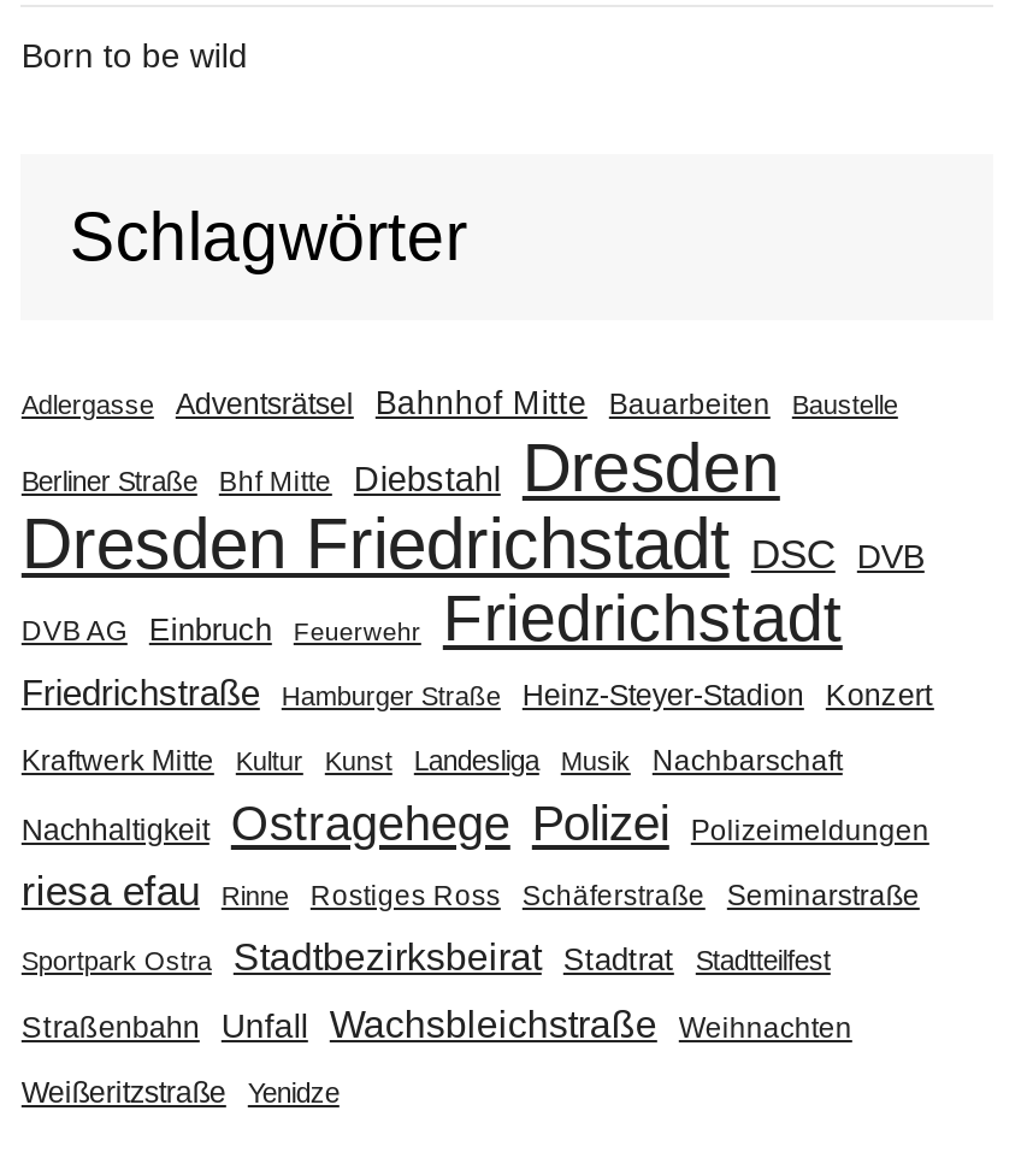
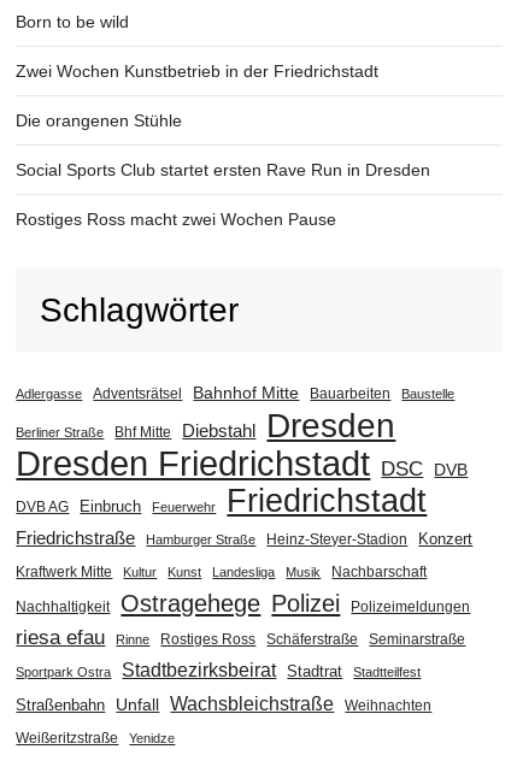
+ Zwei Wochen Kunstbetrieb in der Friedrichstadt
+ Die orangenen Stühle
+ Social Sports Club startet ersten Rave Run in Dresden
+ Rostiges Ross macht zwei Wochen Pause
